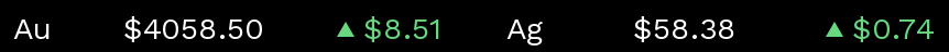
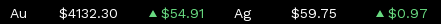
- $4058.50
+ $4132.30

- $8.51 Ag
+ $54.91 Ag

- $58.38
+ $59.75

- $0.74
+ $0.97
